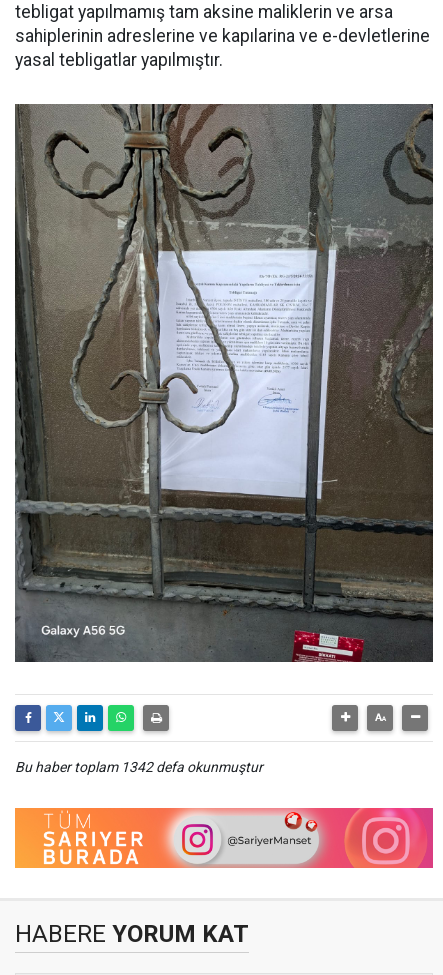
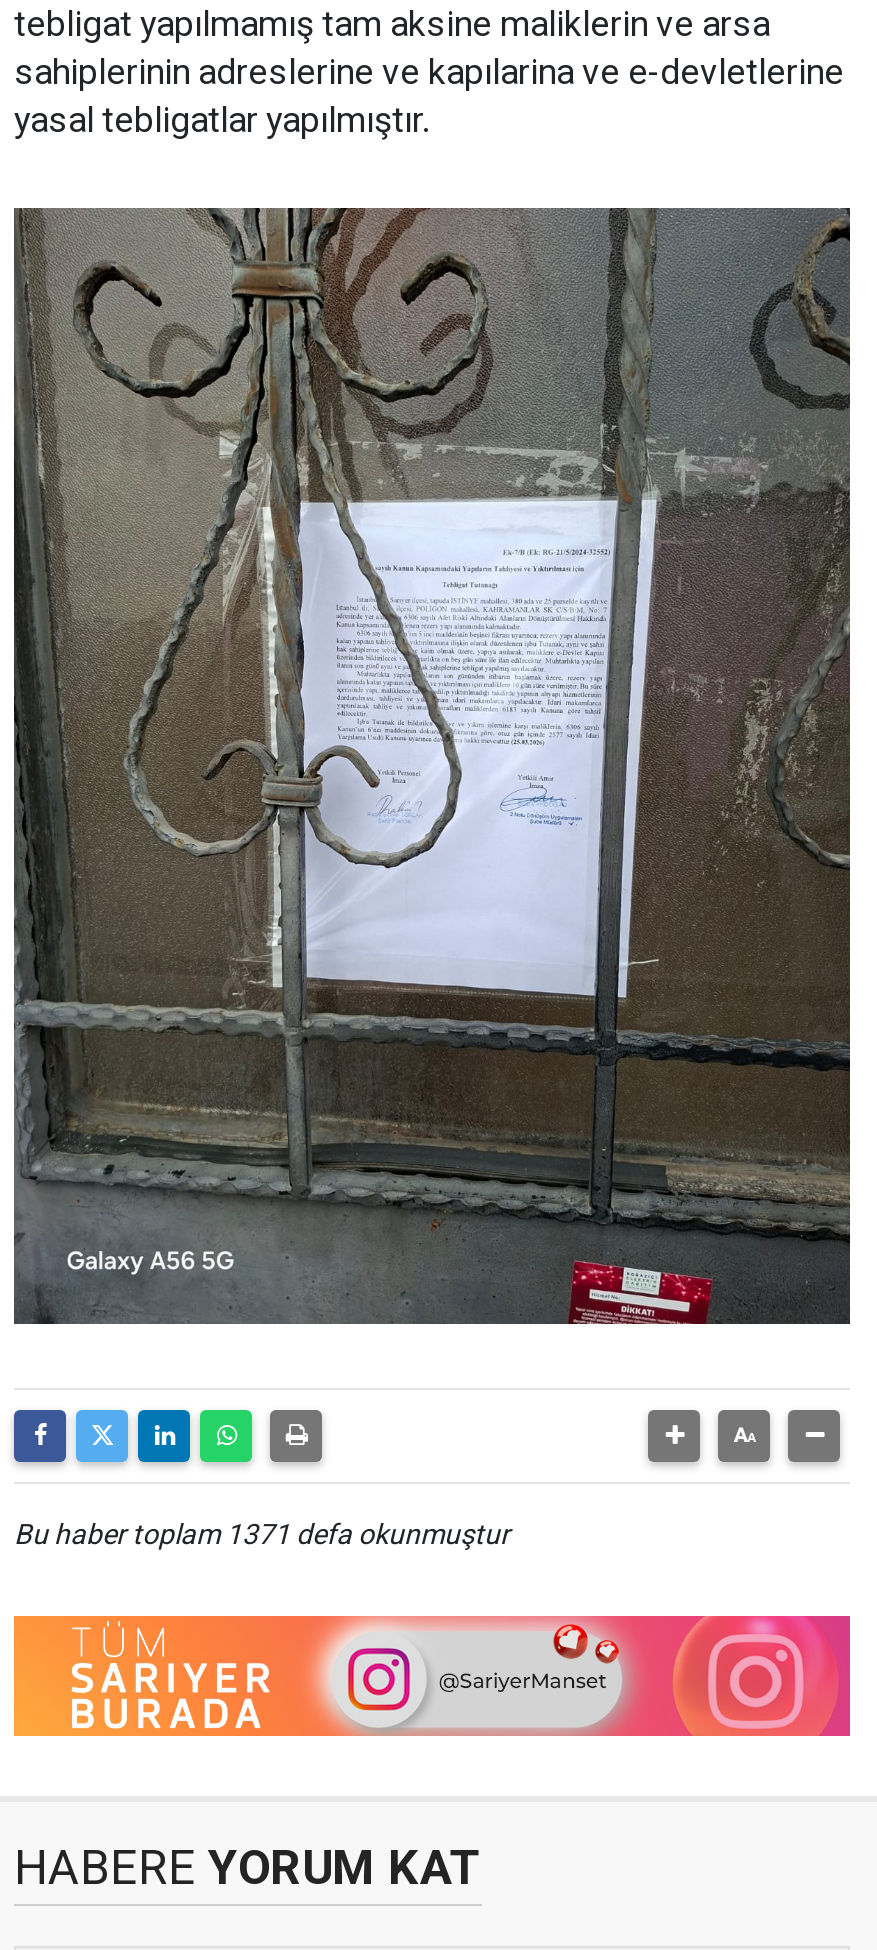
- Bu haber toplam 1342 defa okunmuştur
+ Bu haber toplam 1371 defa okunmuştur
